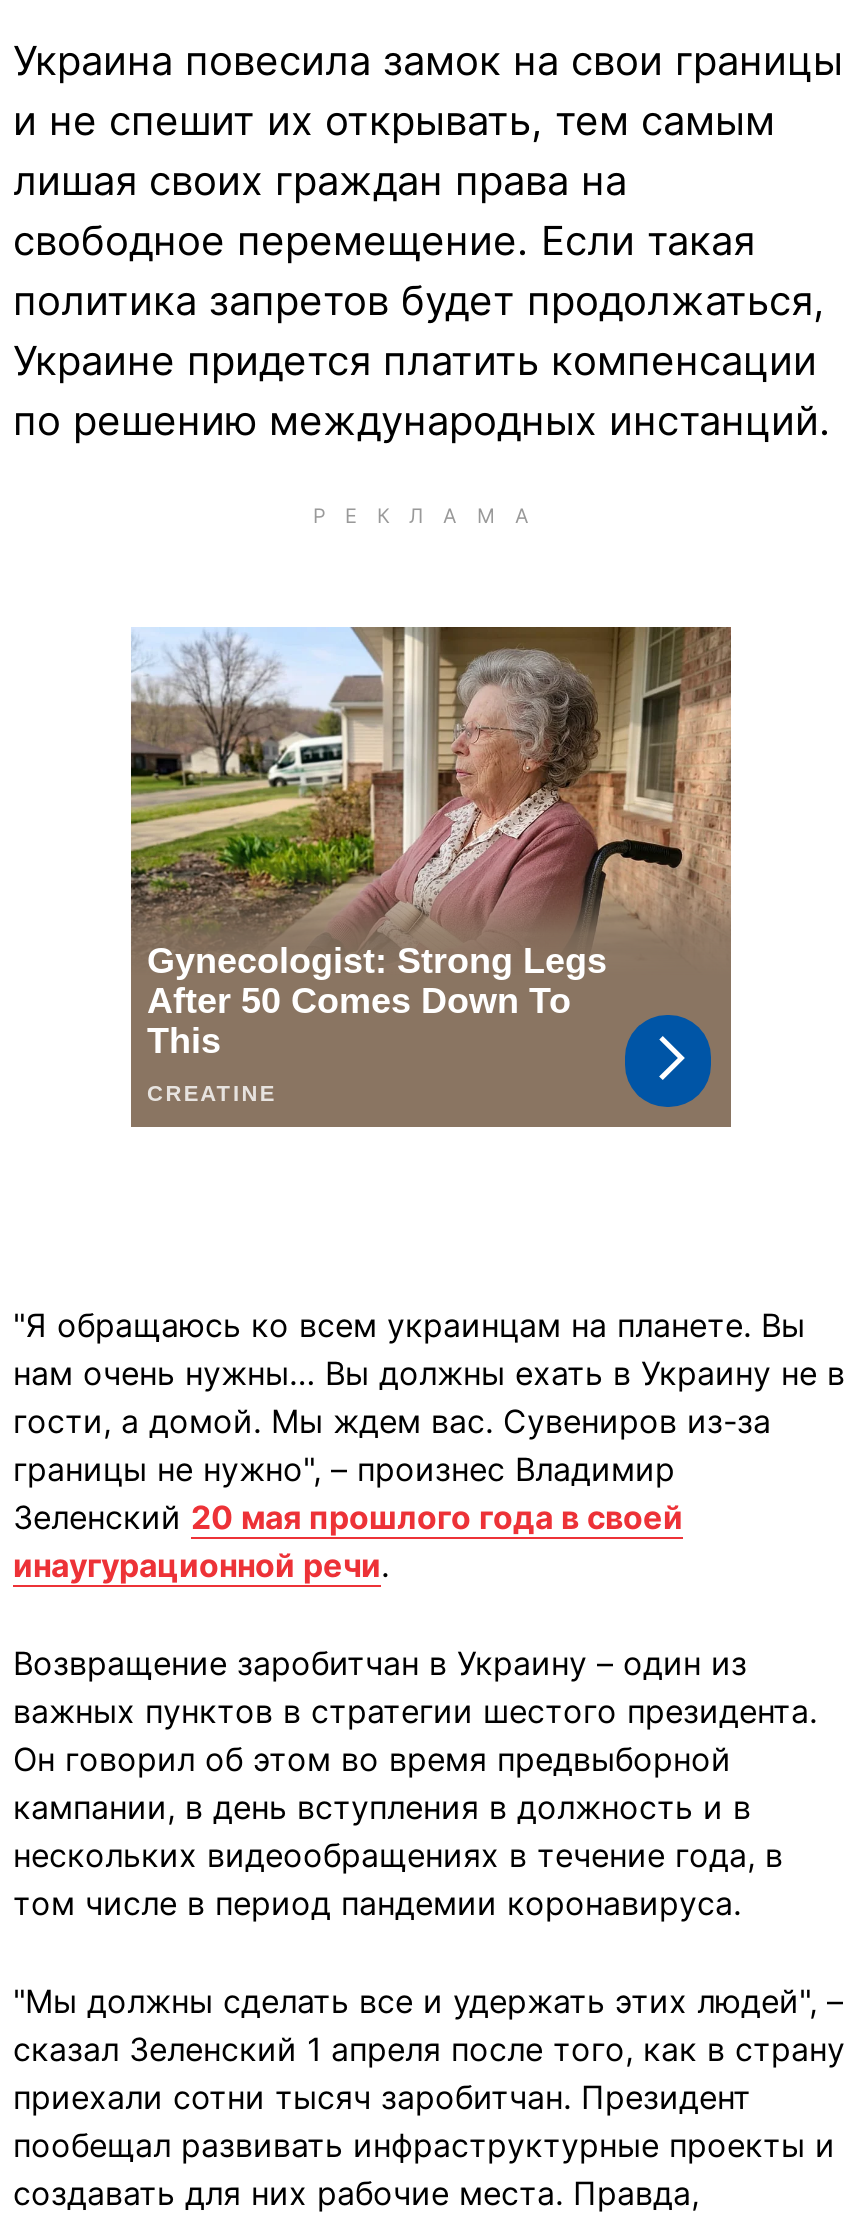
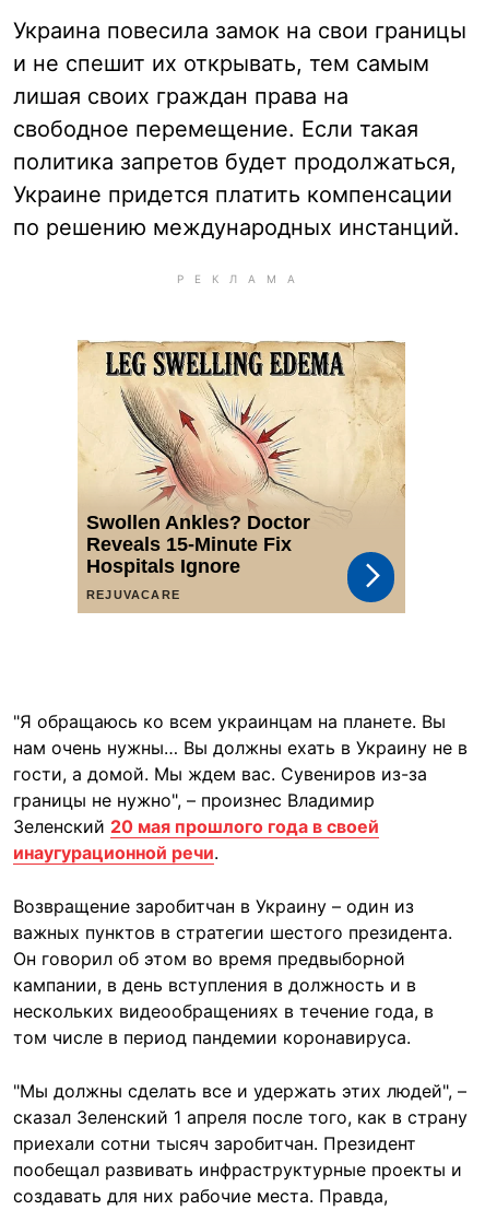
- [image]
+ [image]
